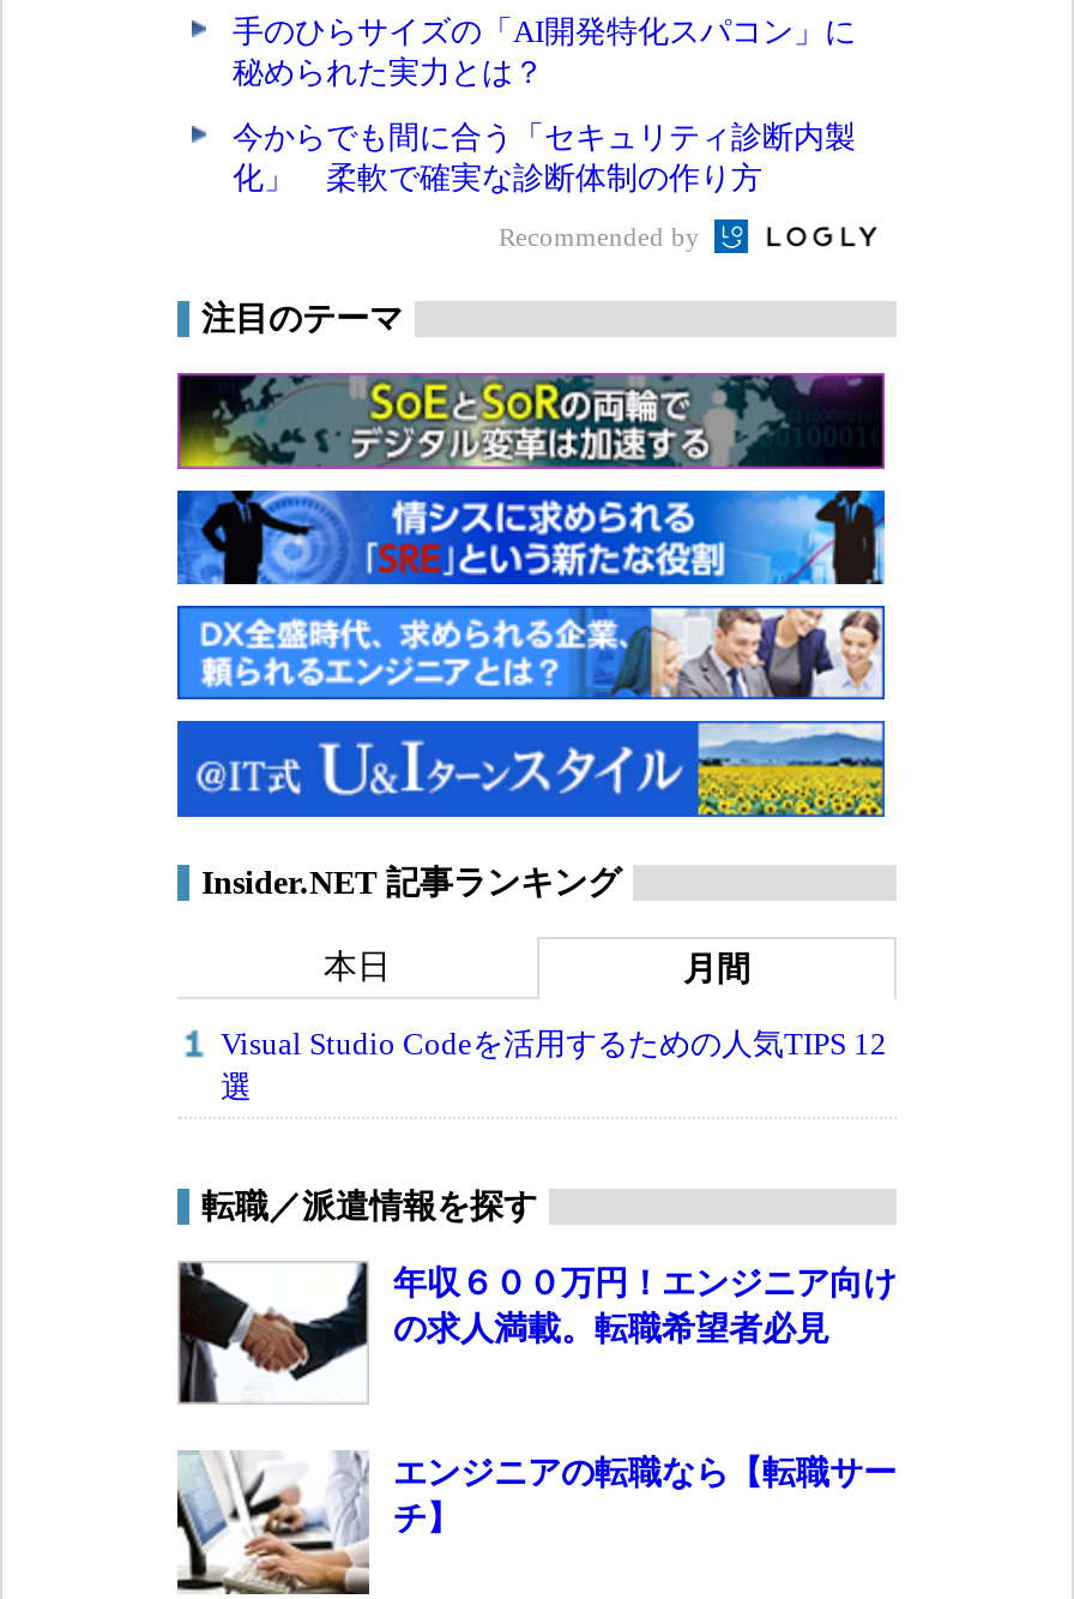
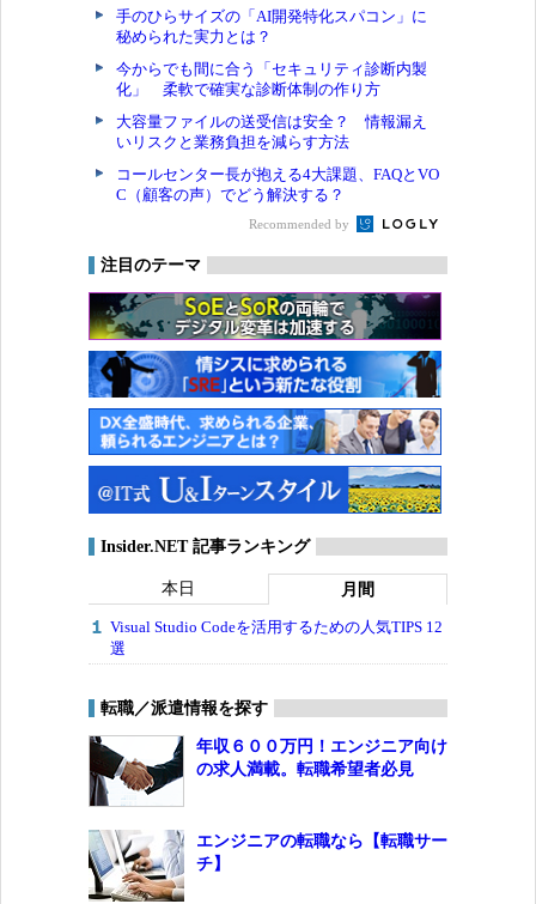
+ 大容量ファイルの送受信は安全？ 情報漏え
+ いリスクと業務負担を減らす方法
+ コールセンター長が抱える4大課題、FAQとVO
+ C（顧客の声）でどう解決する？
